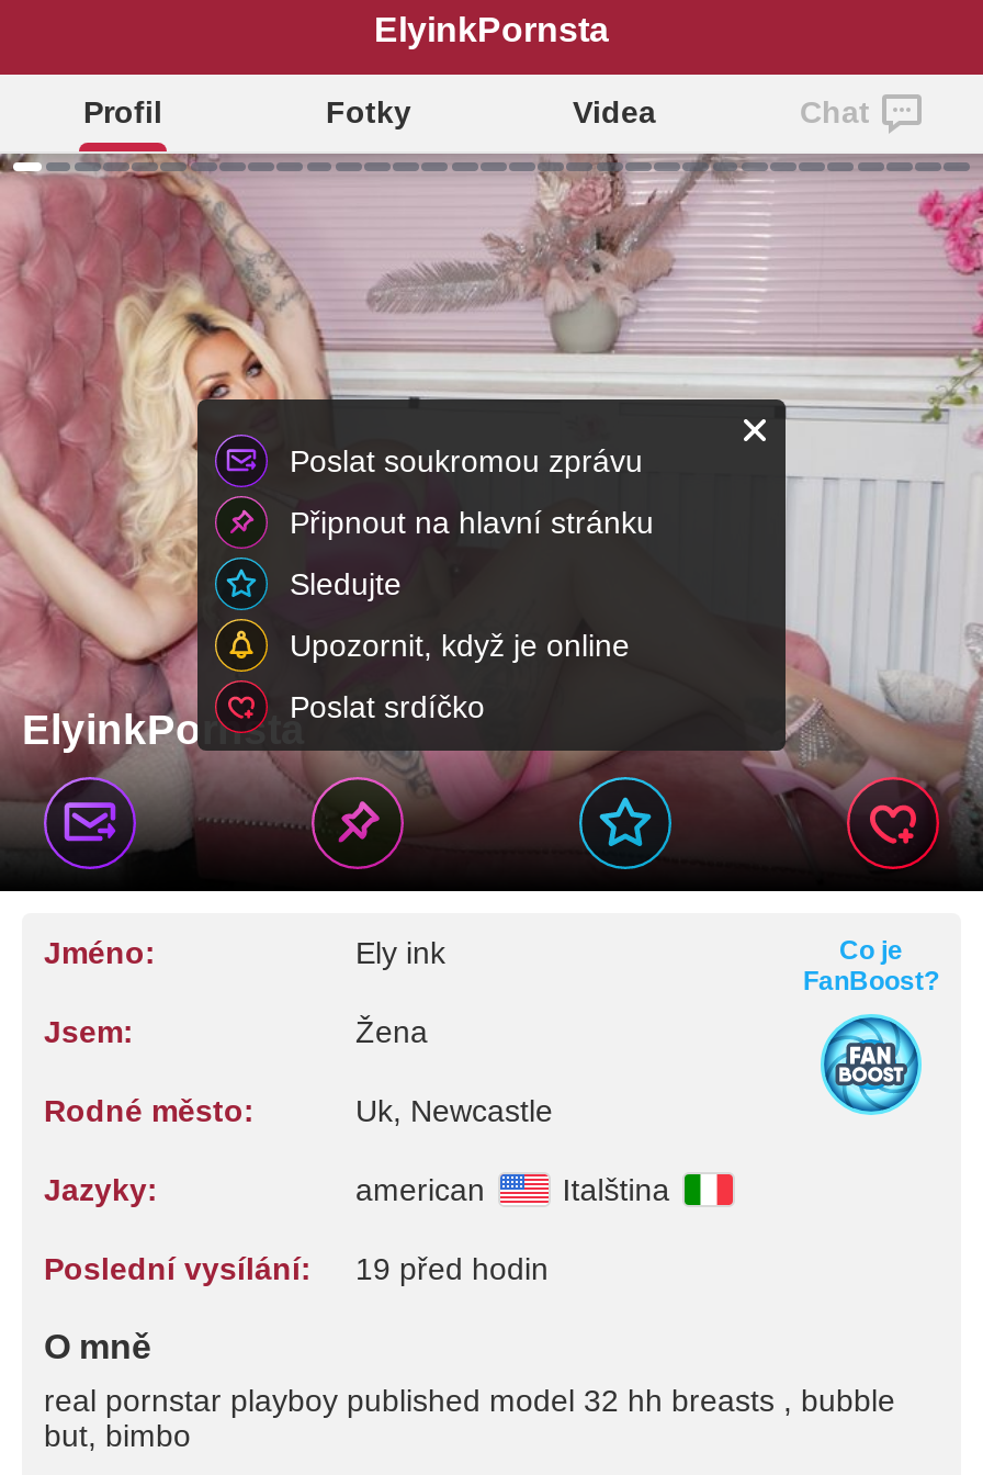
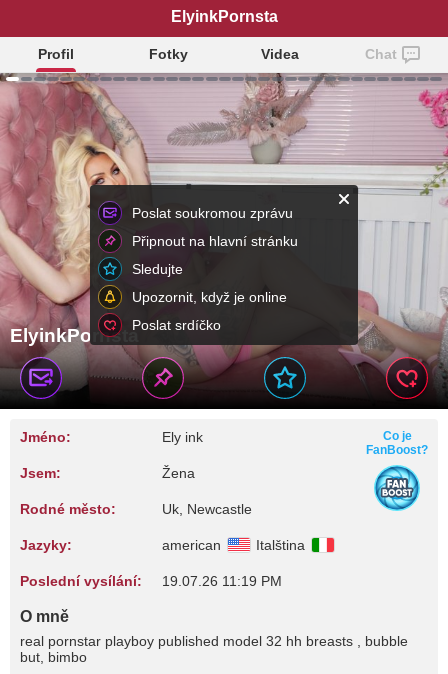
- Poslední vysílání: 19 před hodin
+ Poslední vysílání: 19.07.26 11:19 PM
